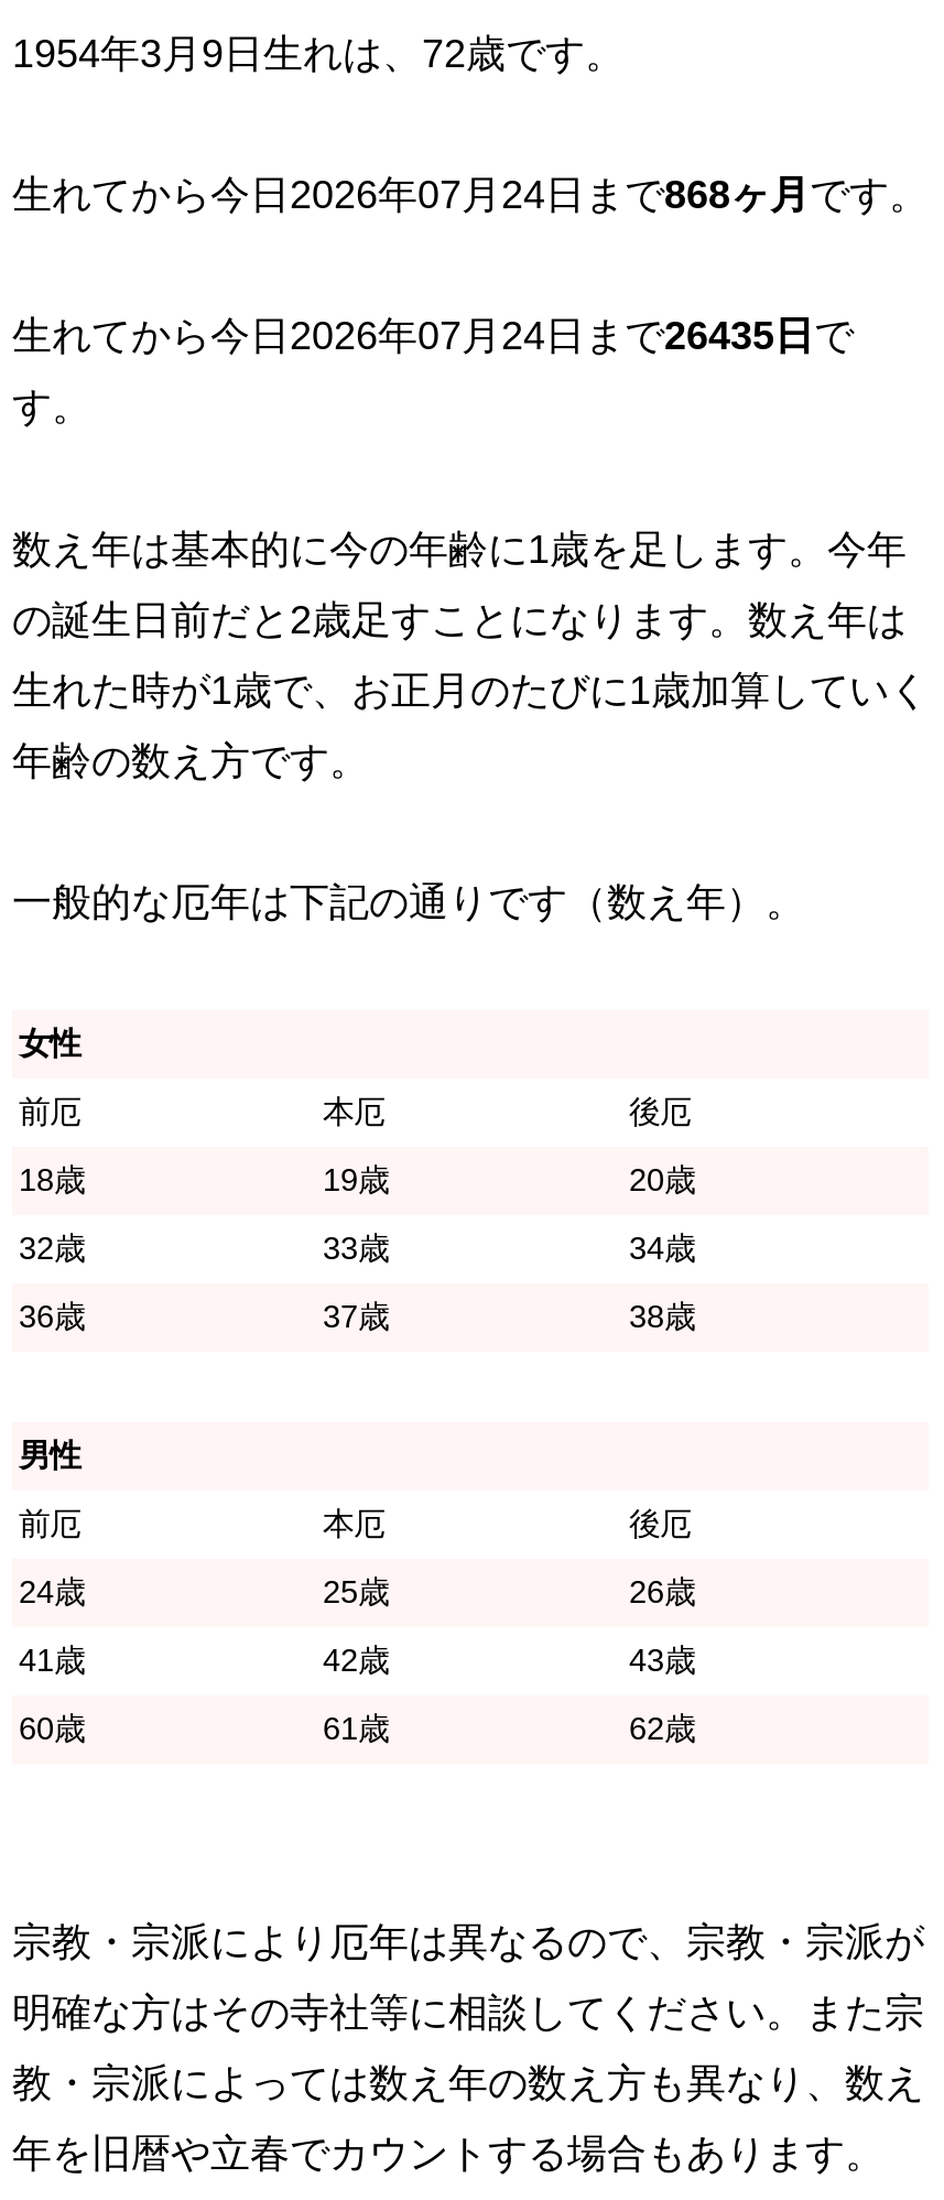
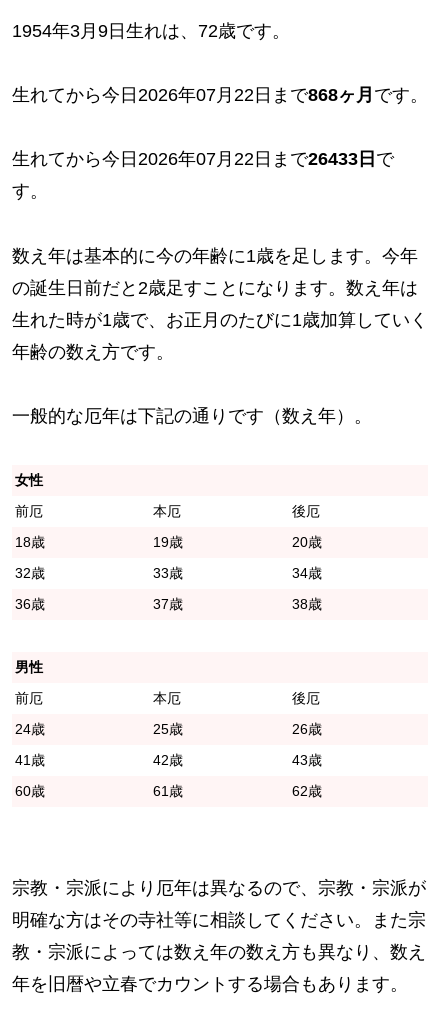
- 生れてから今日2026年07月24日まで868ヶ月です。
+ 生れてから今日2026年07月22日まで868ヶ月です。

- 生れてから今日2026年07月24日まで26435日で
+ 生れてから今日2026年07月22日まで26433日で
